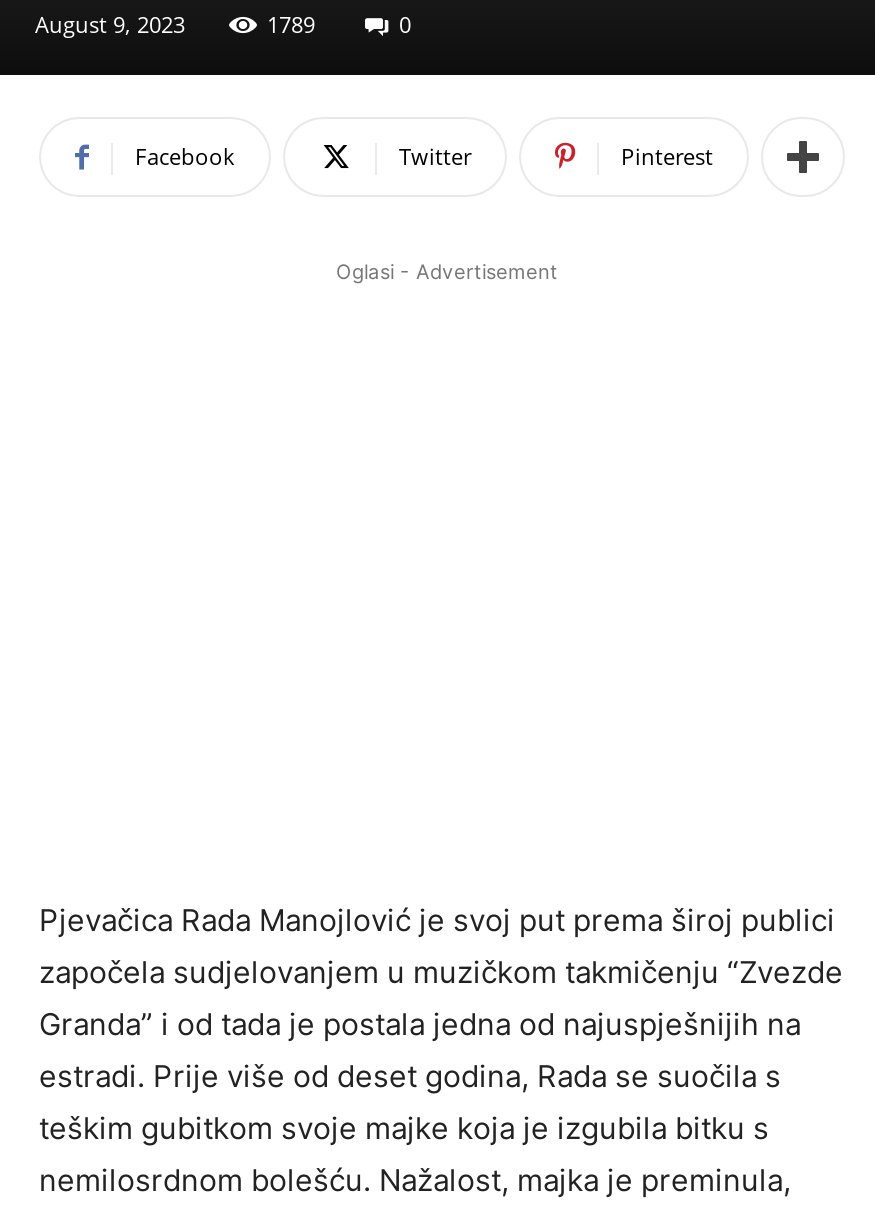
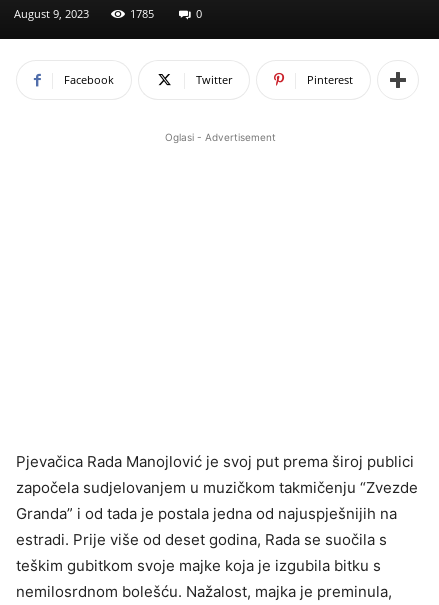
- 1789
+ 1785
